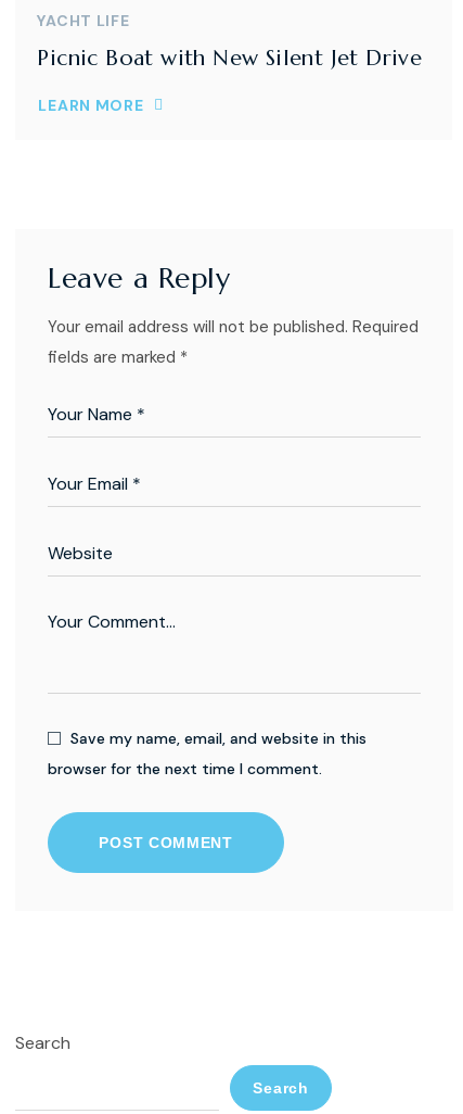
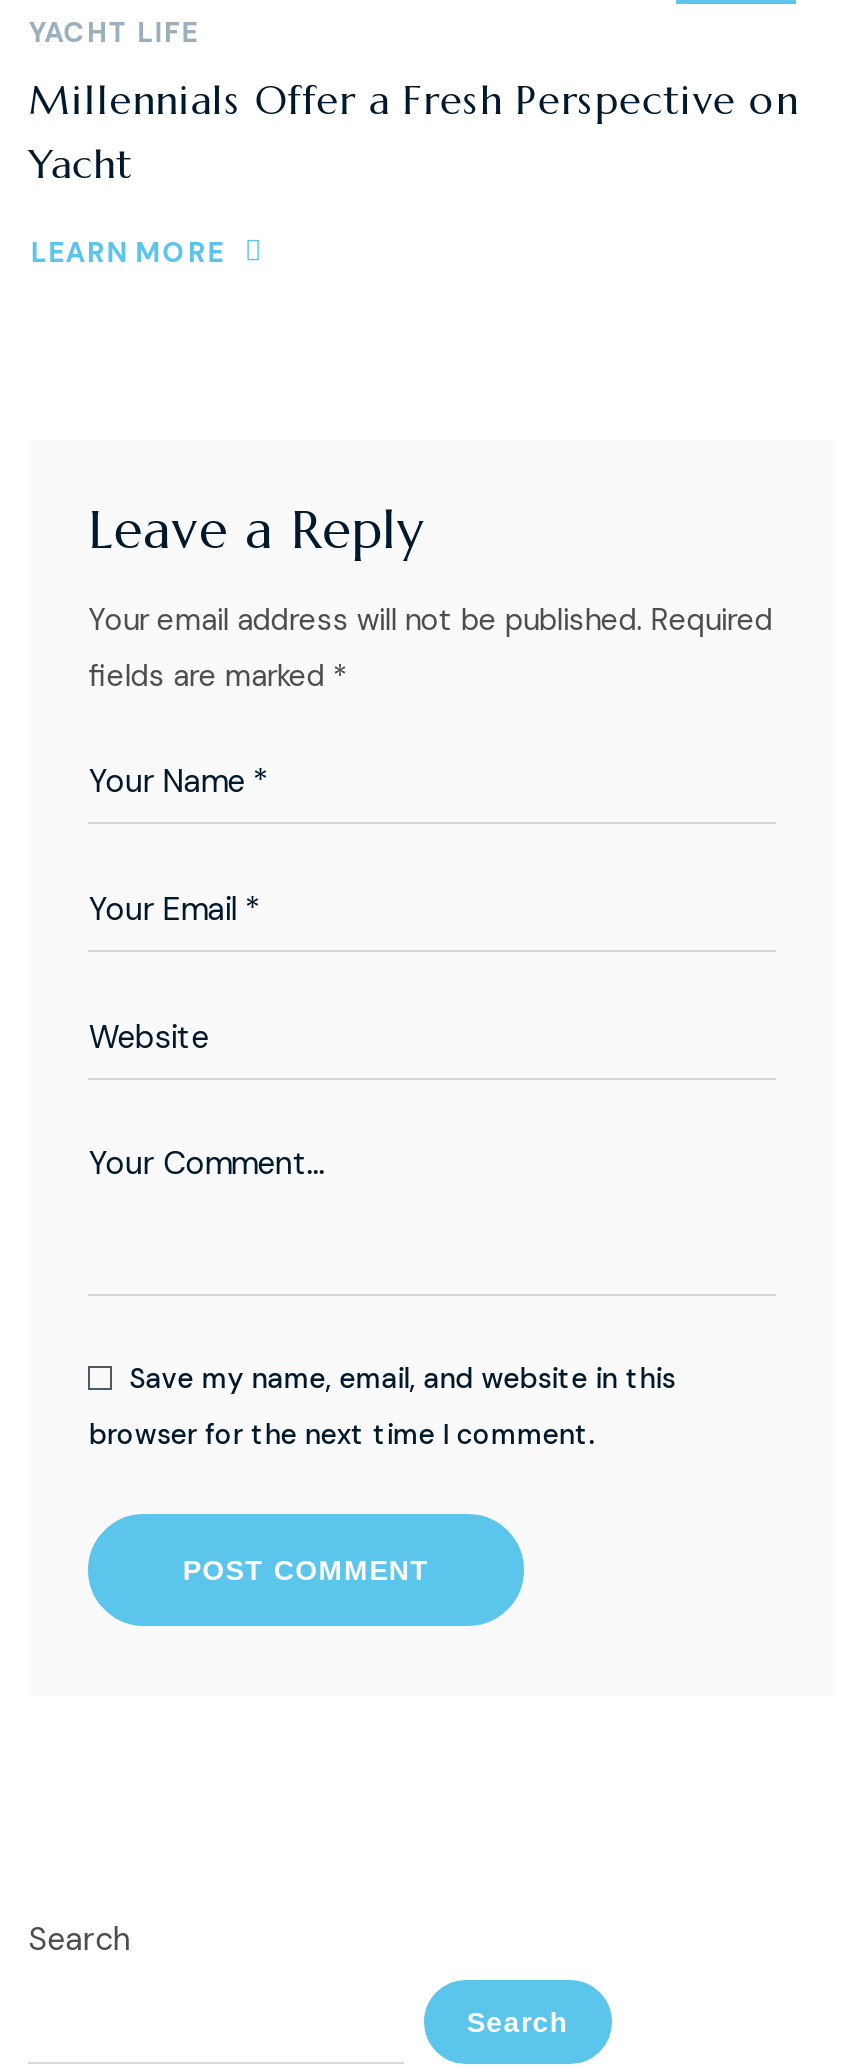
- Picnic Boat with New Silent Jet Drive
+ Millennials Offer a Fresh Perspective on
+ Yacht

moved down: LEARN MORE
